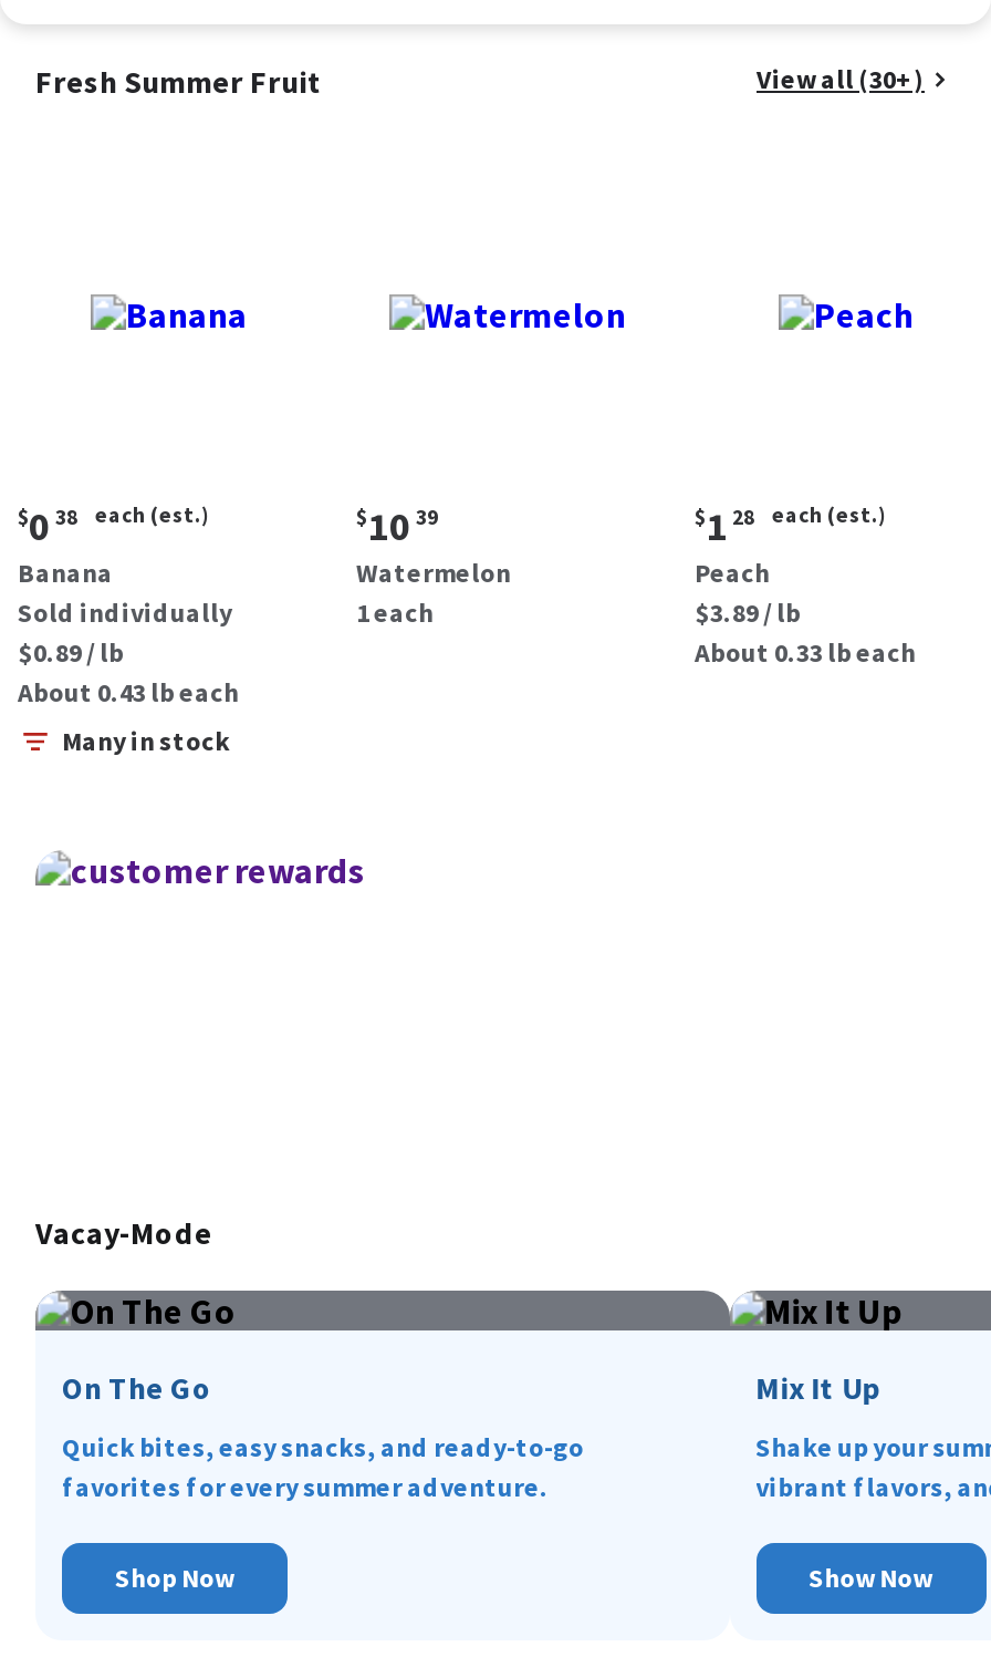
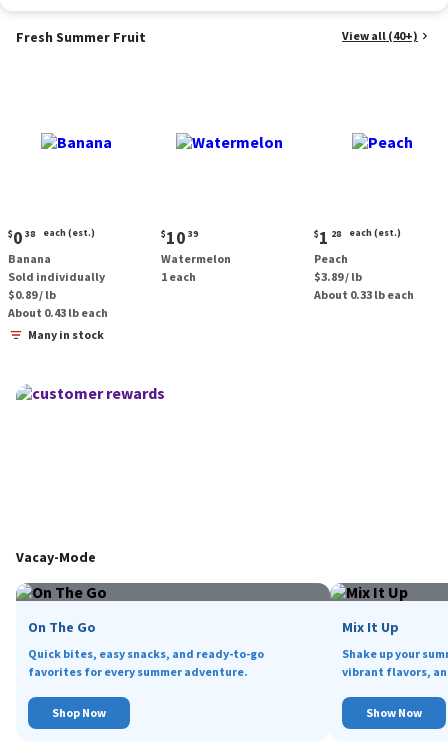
- View all (30+)
+ View all (40+)
